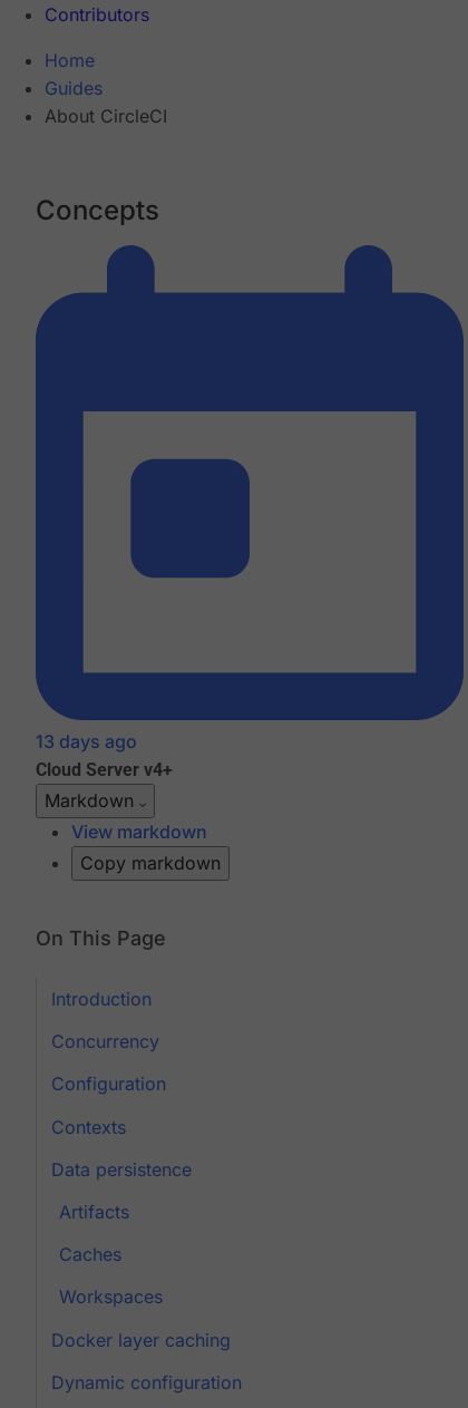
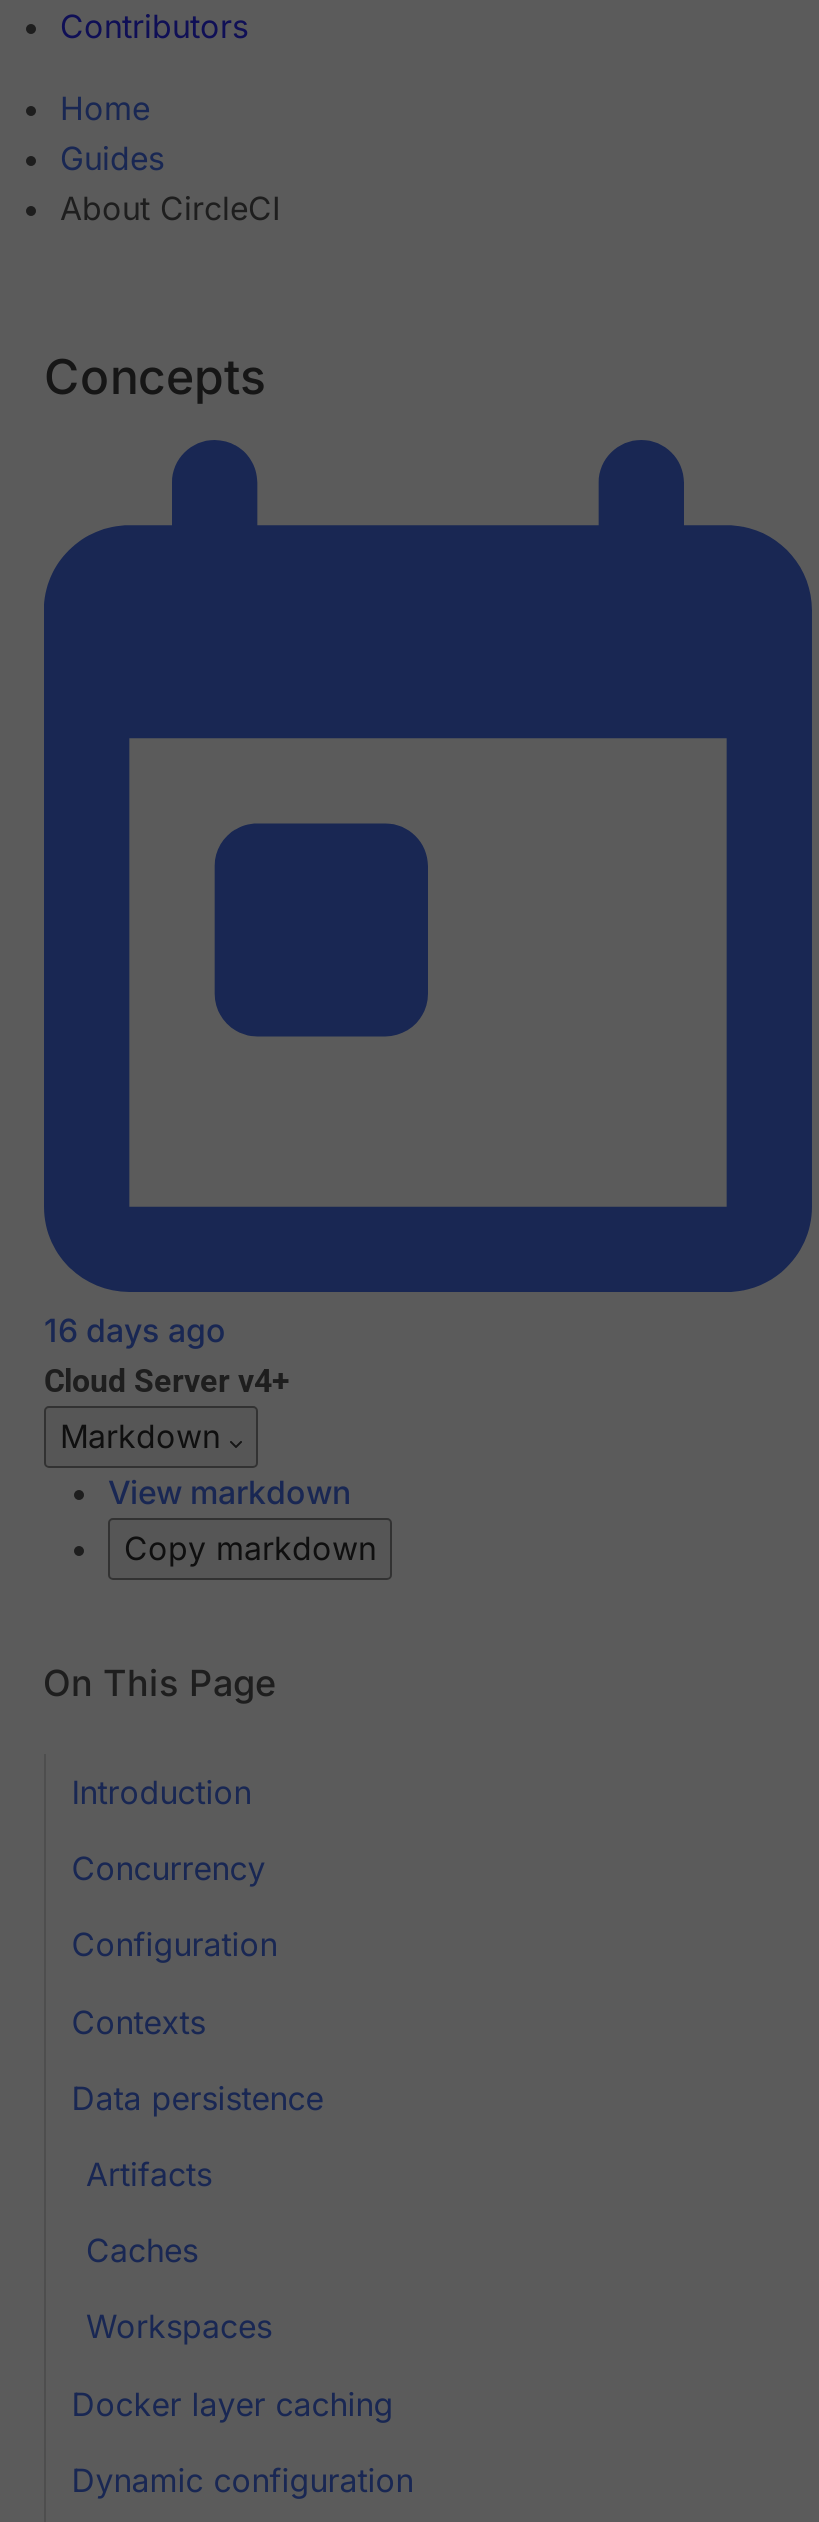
- 13 days ago
+ 16 days ago
